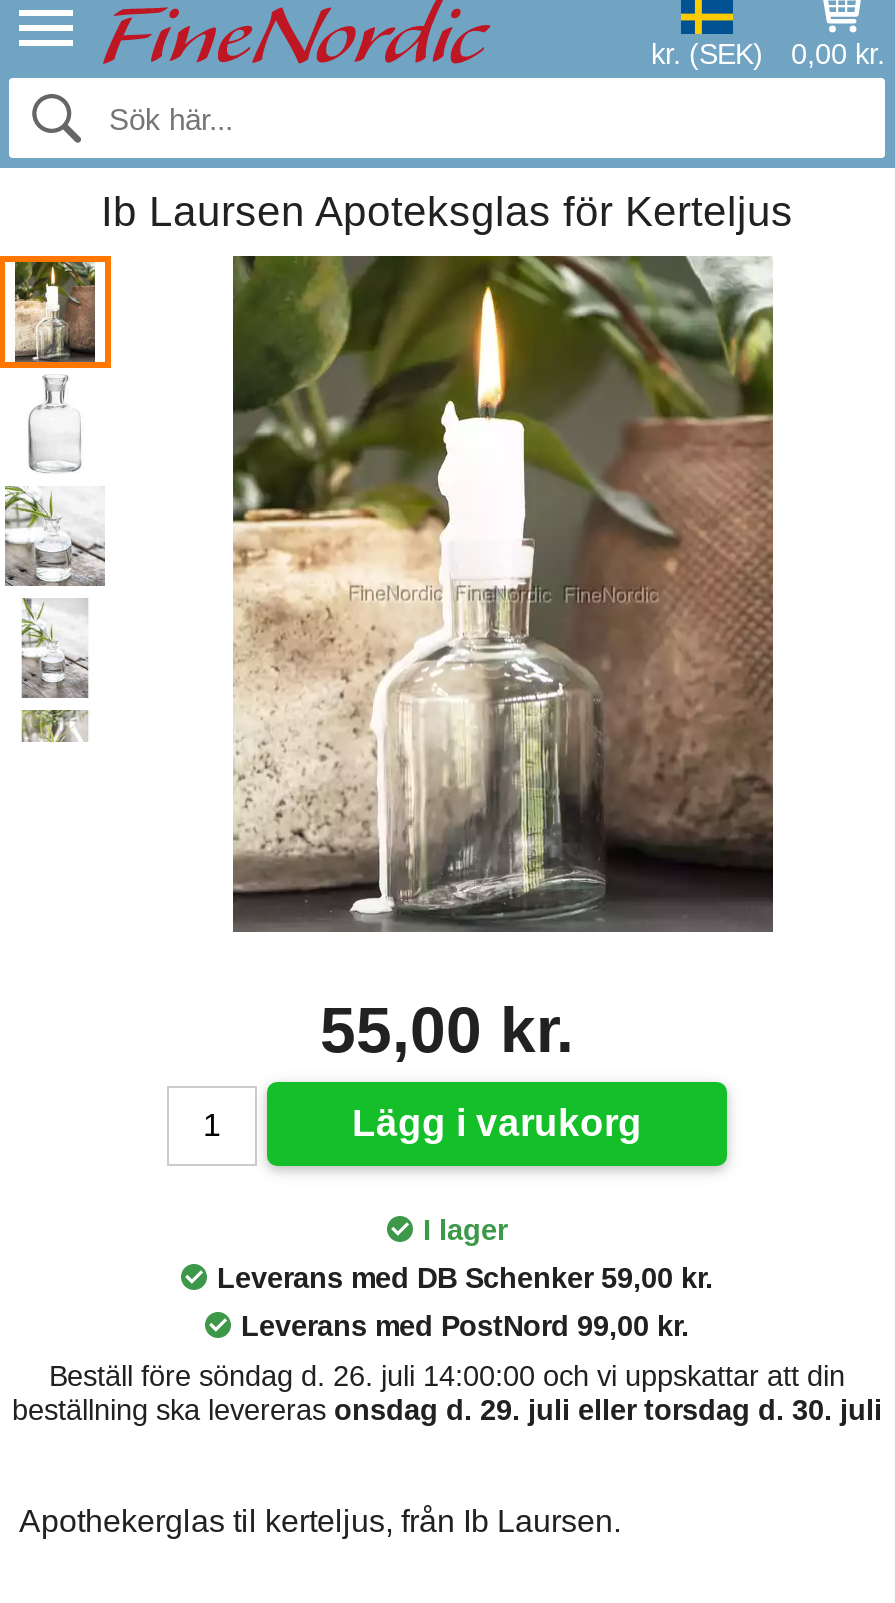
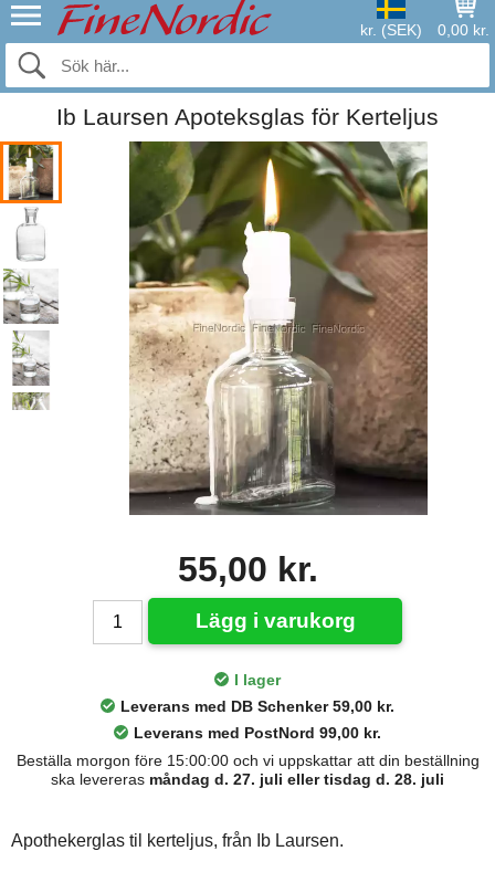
- Beställ före söndag d. 26. juli 14:00:00 och vi uppskattar att din
- beställning ska levereras onsdag d. 29. juli eller torsdag d. 30. juli
+ Beställa morgon före 15:00:00 och vi uppskattar att din beställning
+ ska levereras måndag d. 27. juli eller tisdag d. 28. juli
